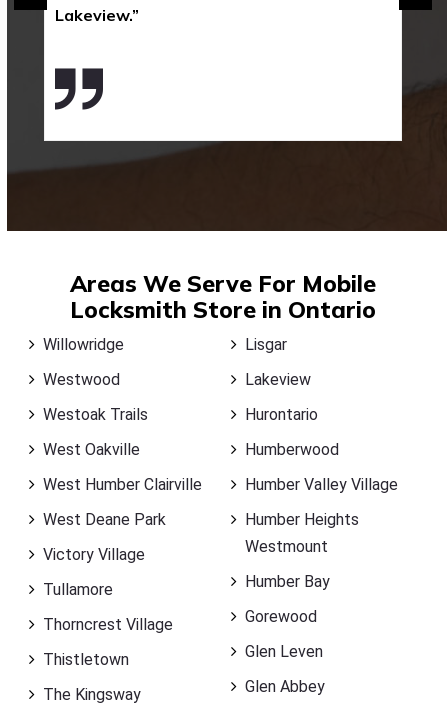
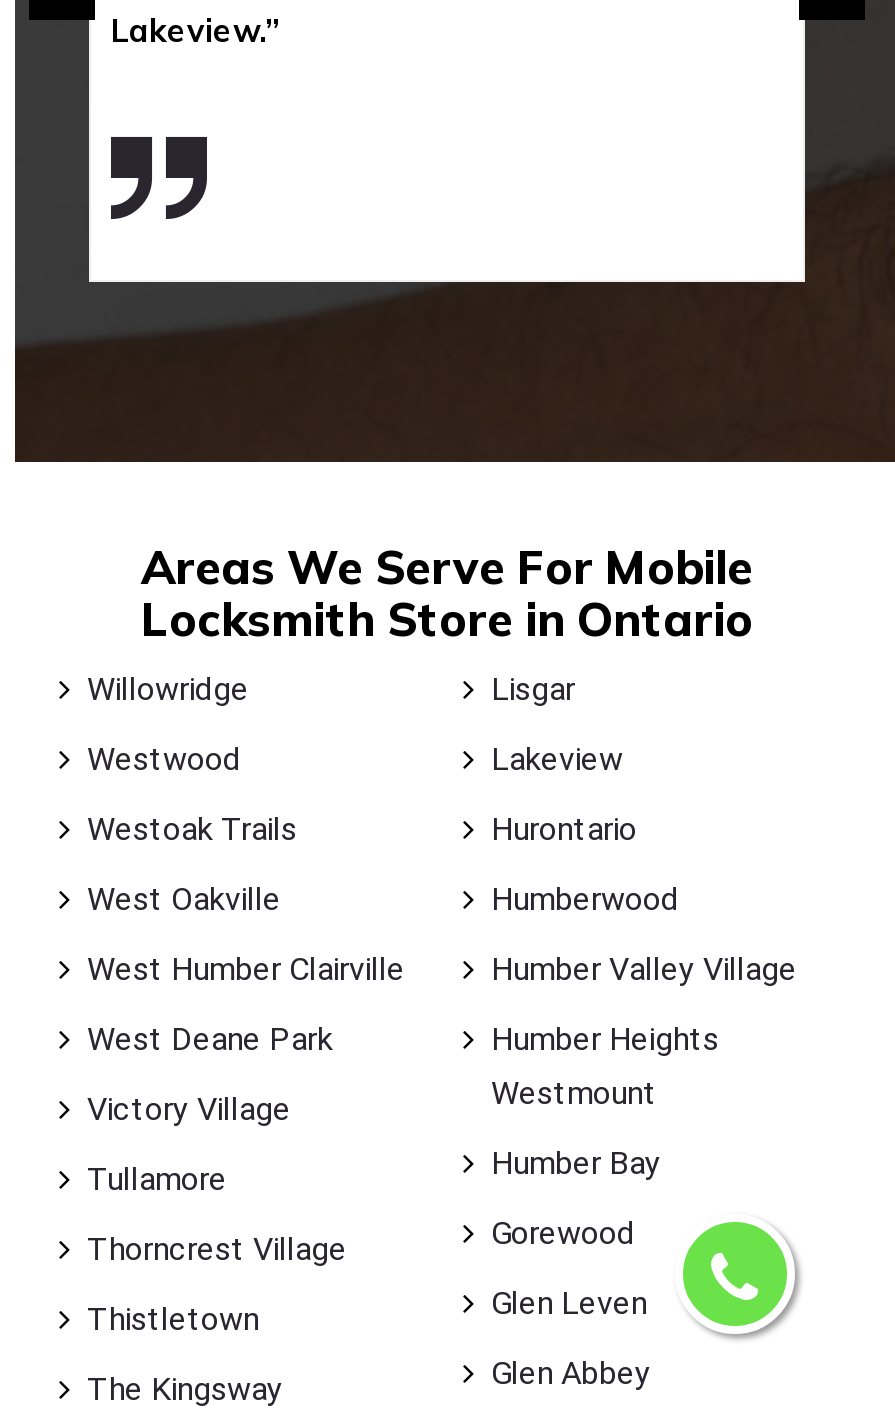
+ [image]
